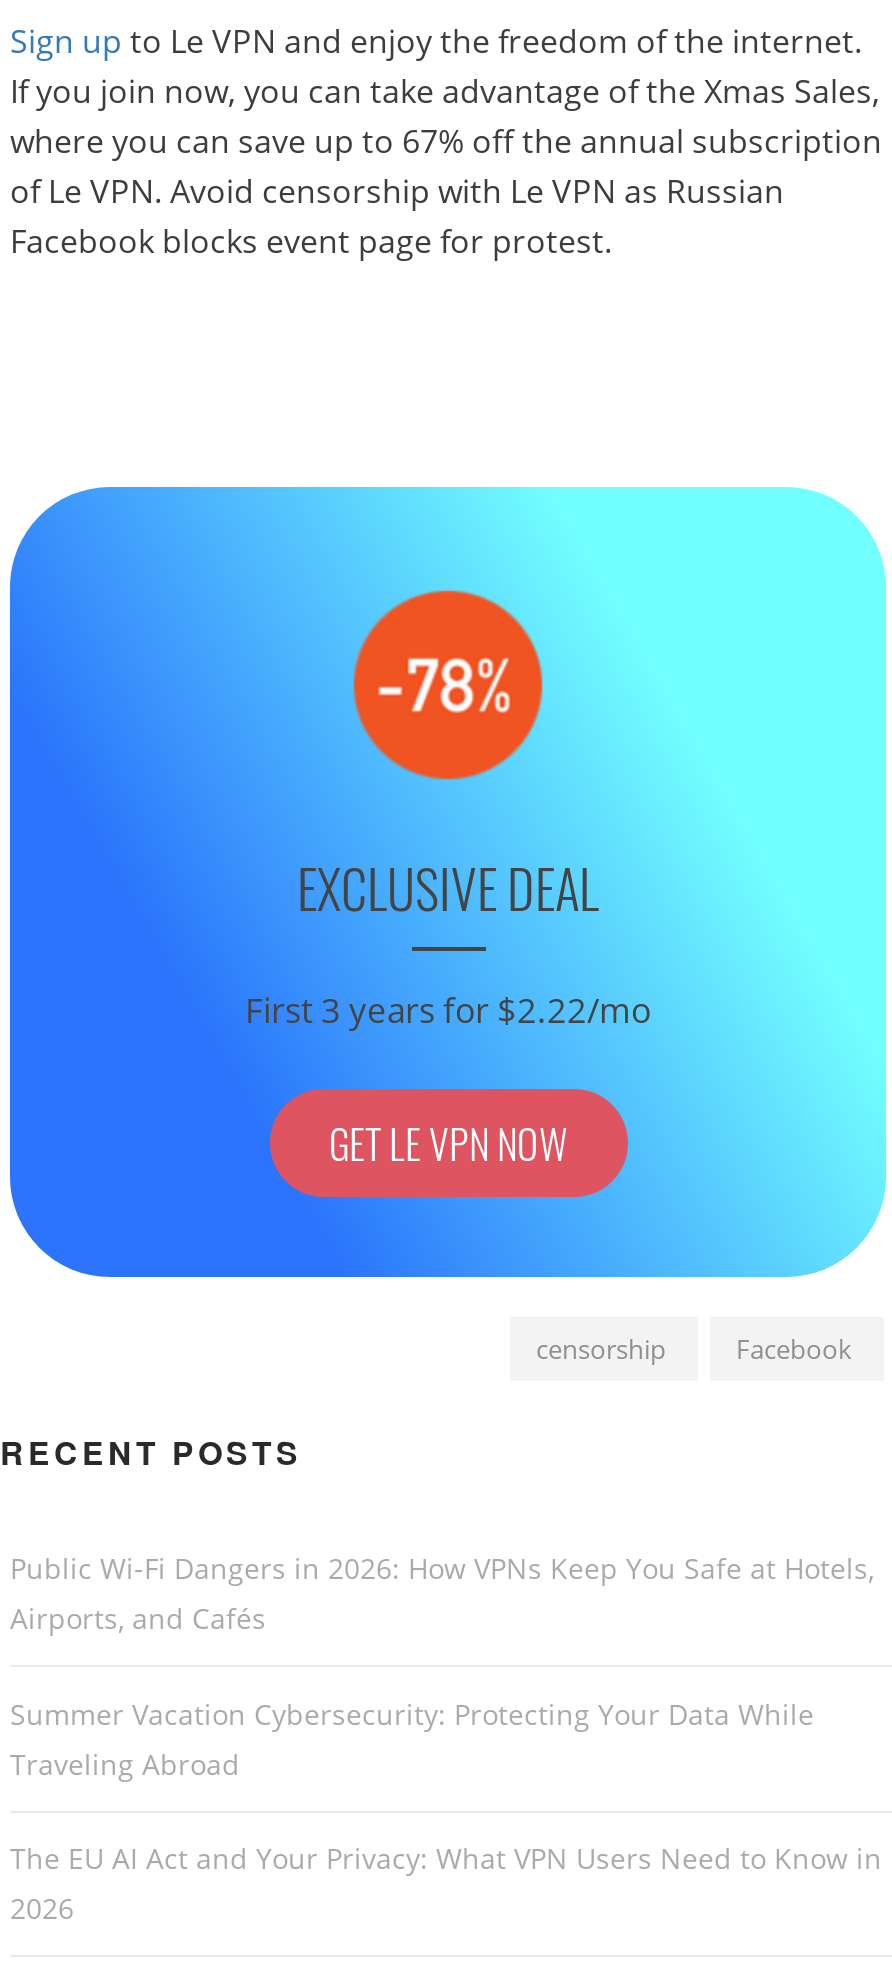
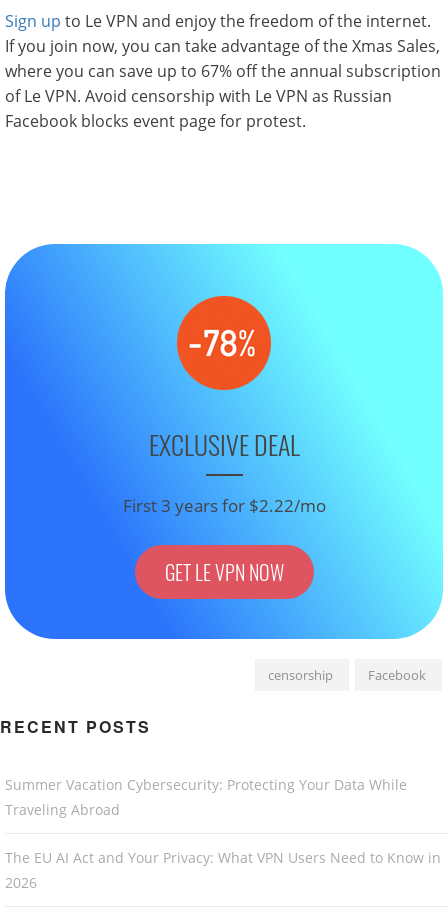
- Public Wi-Fi Dangers in 2026: How VPNs Keep You Safe at Hotels,
- Airports, and Cafés
